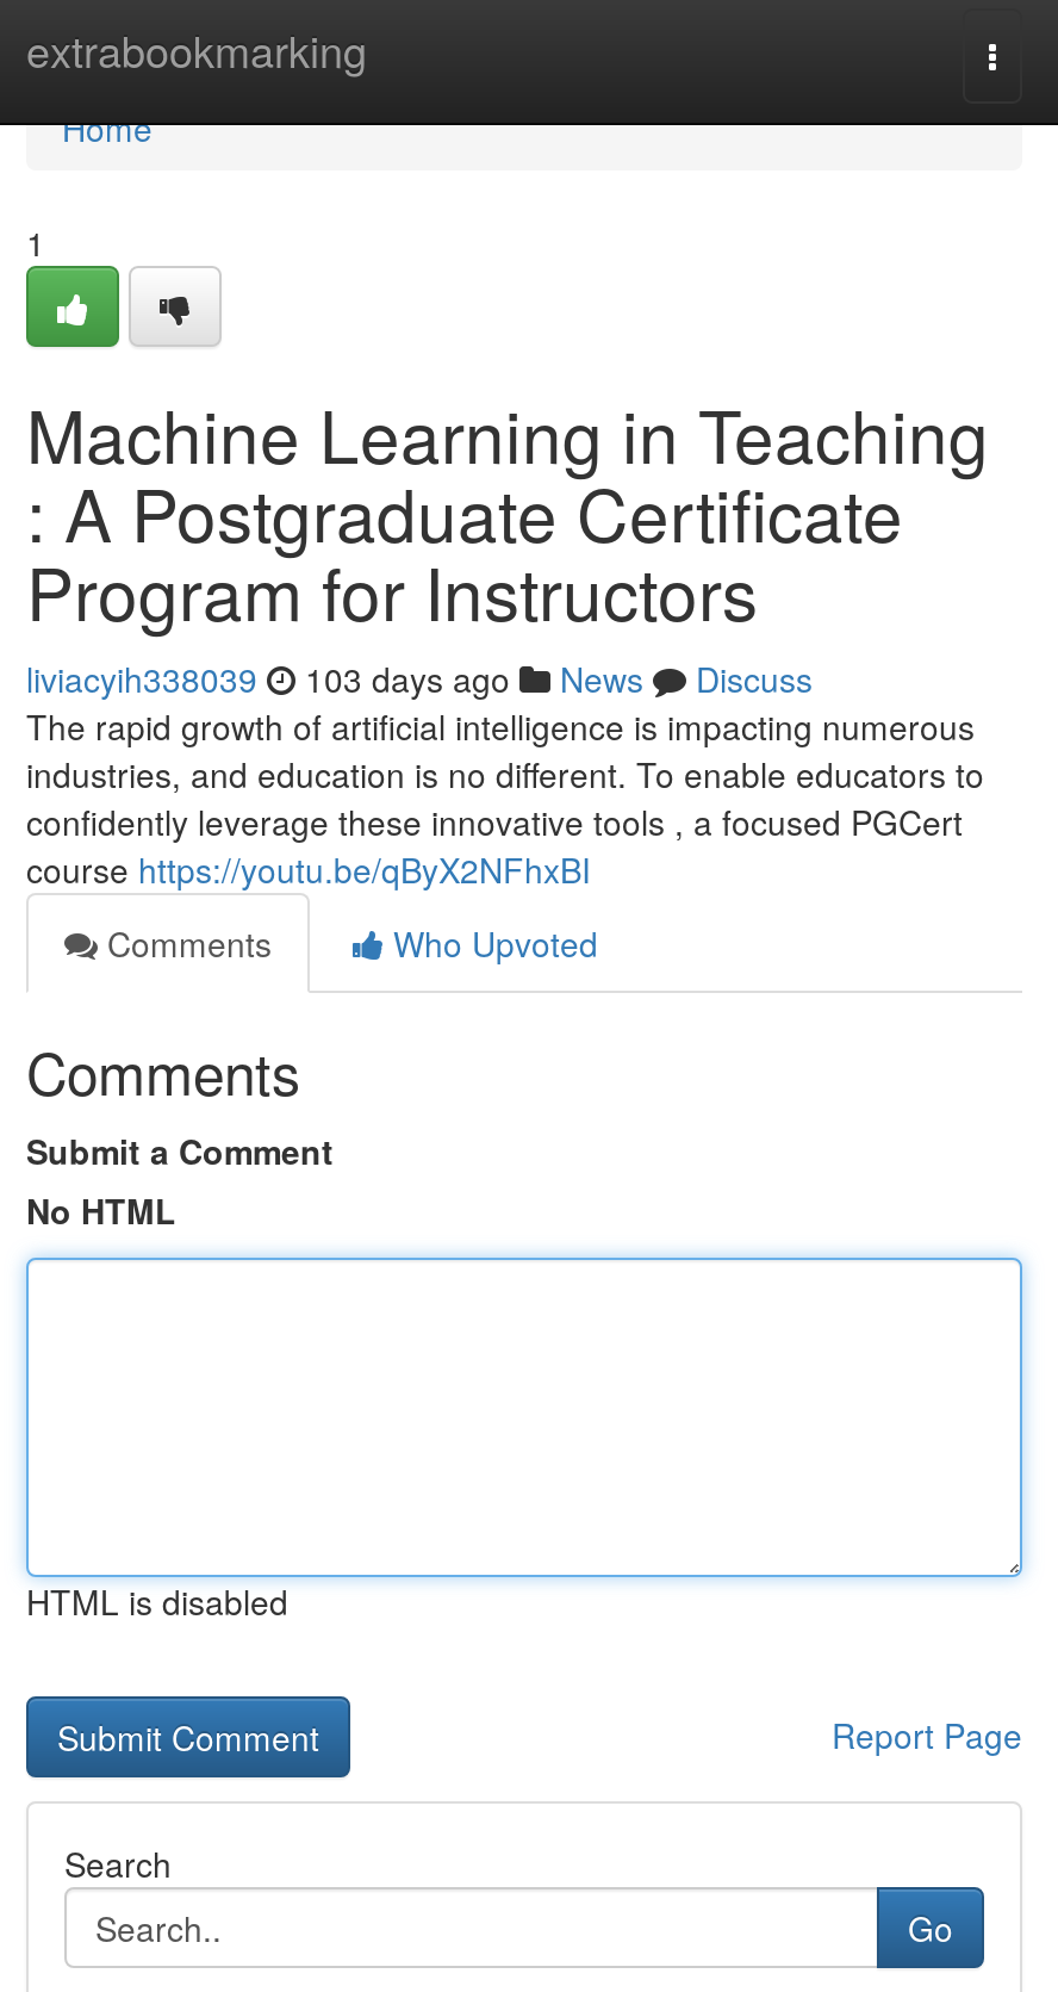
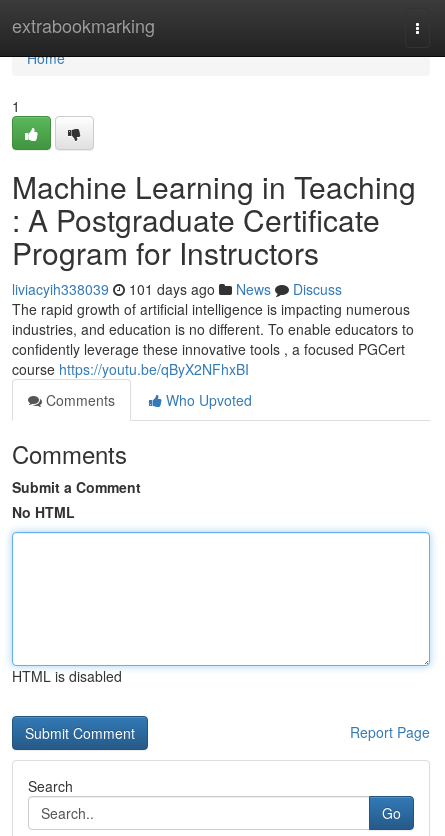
- liviacyih338039 103 days ago News Discuss
+ liviacyih338039 101 days ago News Discuss
